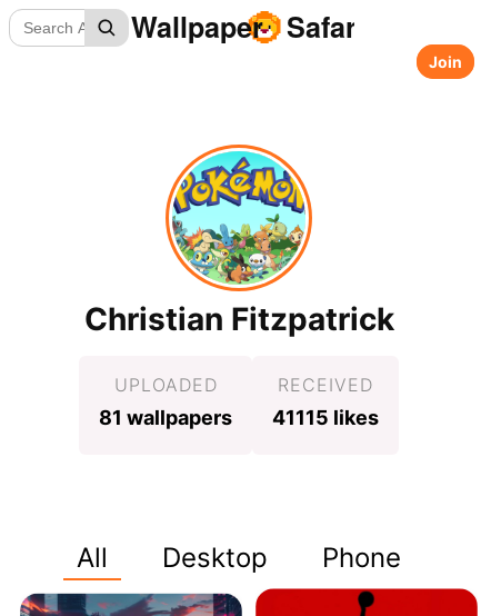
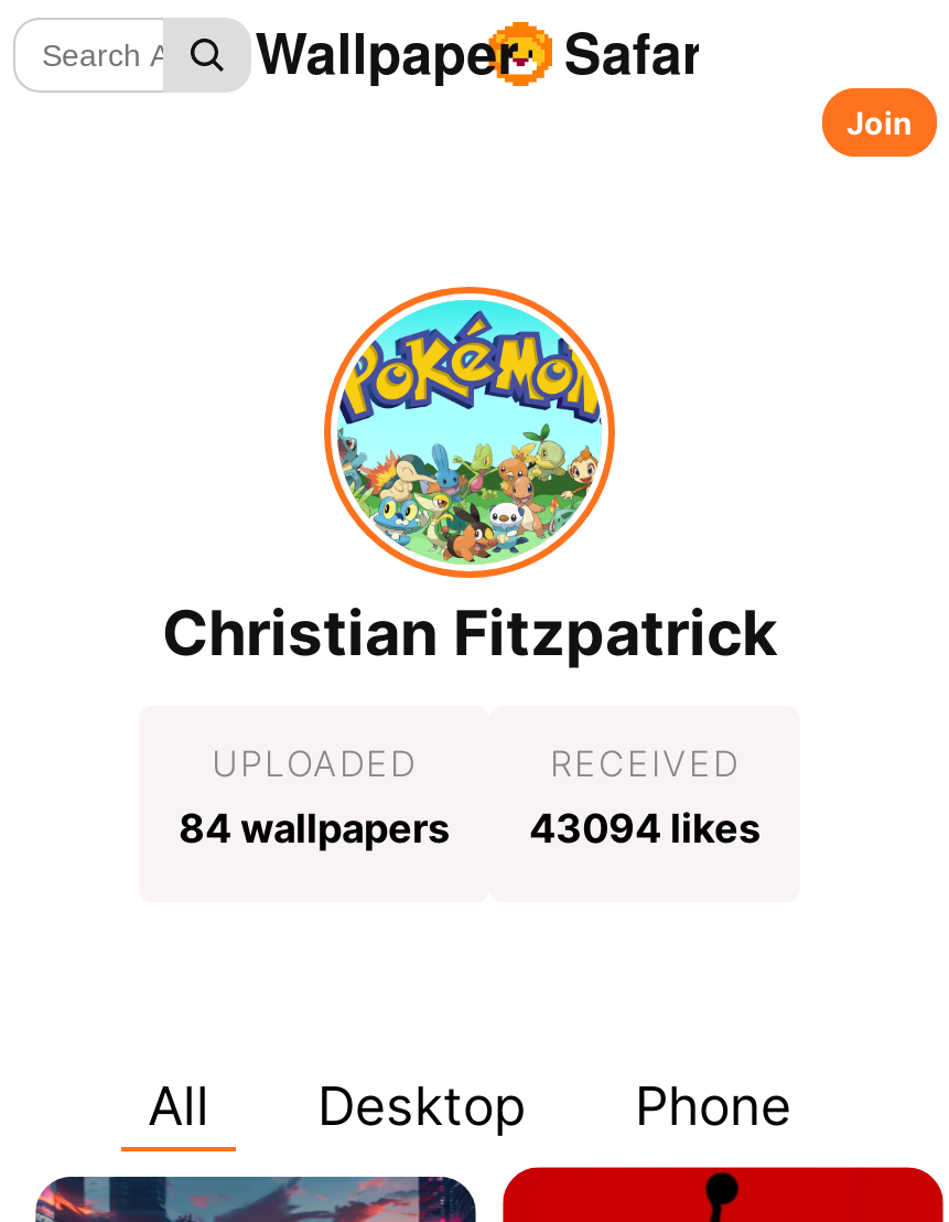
- 81 wallpapers
+ 84 wallpapers

- 41115 likes
+ 43094 likes
